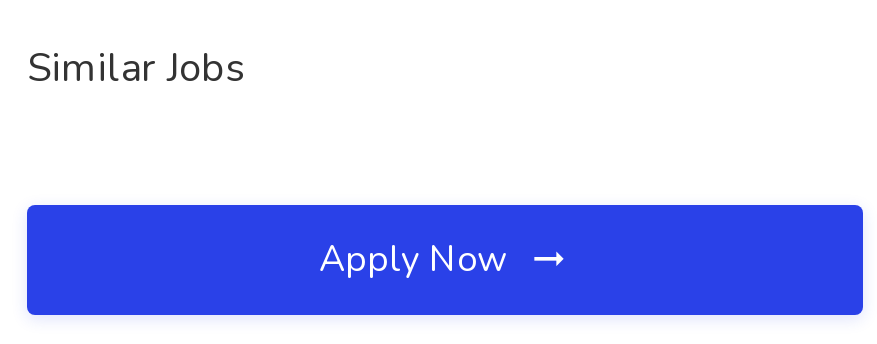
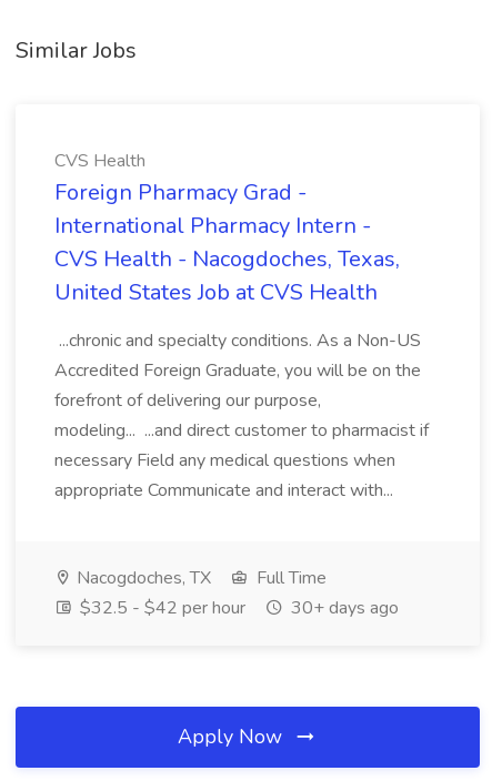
+ CVS Health
+ Foreign Pharmacy Grad -
+ International Pharmacy Intern -
+ CVS Health - Nacogdoches, Texas,
+ United States Job at CVS Health
+ ...chronic and specialty conditions. As a Non-US
+ Accredited Foreign Graduate, you will be on the
+ forefront of delivering our purpose,
+ modeling... ...and direct customer to pharmacist if
+ necessary Field any medical questions when
+ appropriate Communicate and interact with...

+ Nacogdoches, TX
+ Full Time
+ $32.5 - $42 per hour
+ 30+ days ago
